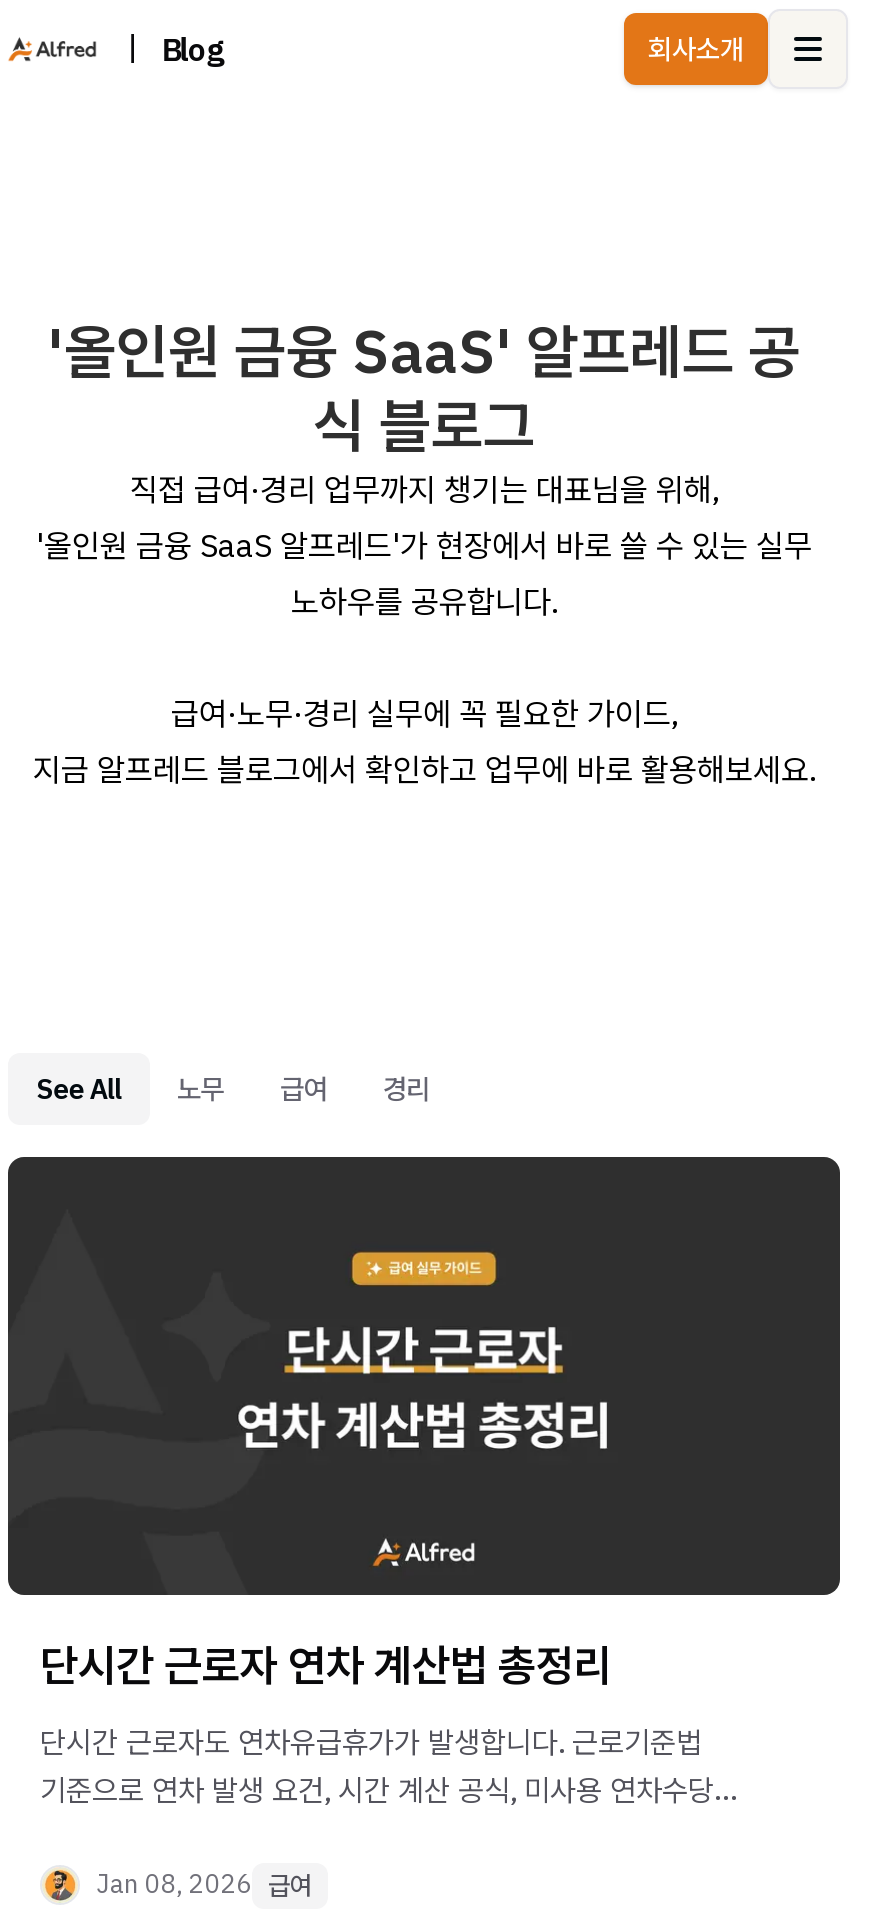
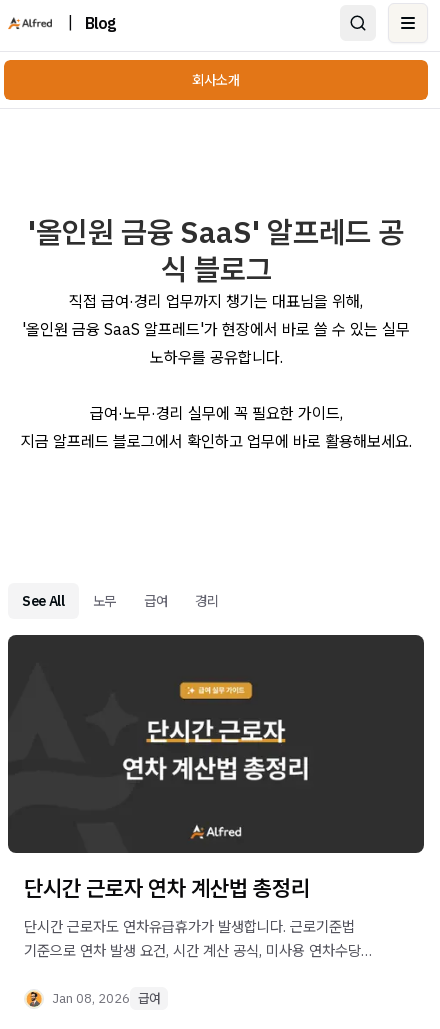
moved down: 회사소개
